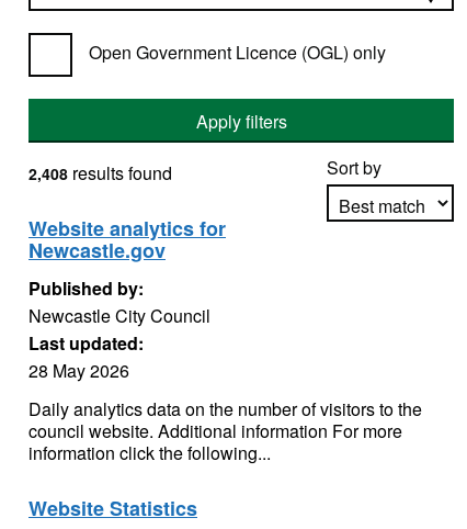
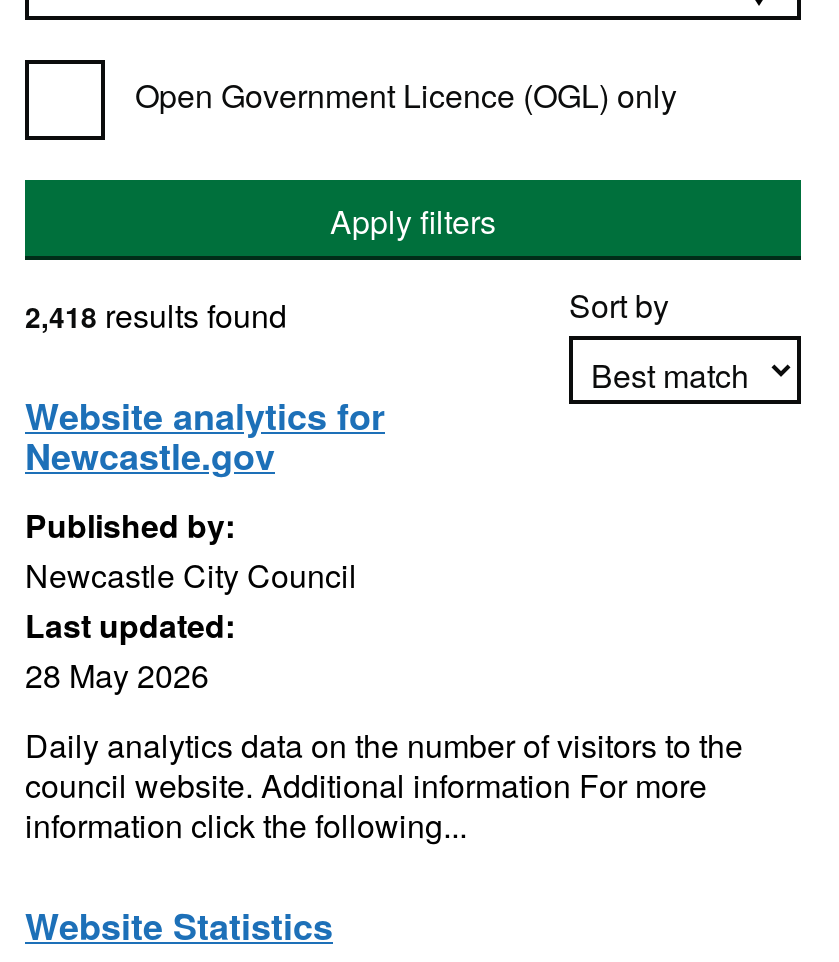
- 2,408 results found
+ 2,418 results found
